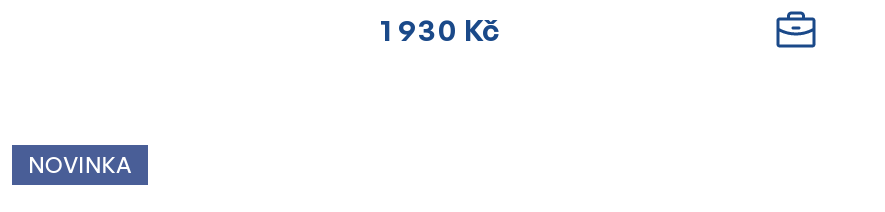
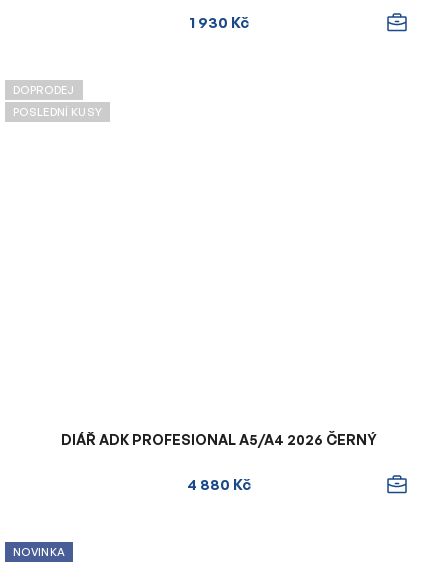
+ DOPRODEJ
+ POSLEDNÍ KUSY

+ DIÁŘ ADK PROFESIONAL A5/A4 2026 ČERNÝ
+ 4 880 Kč
